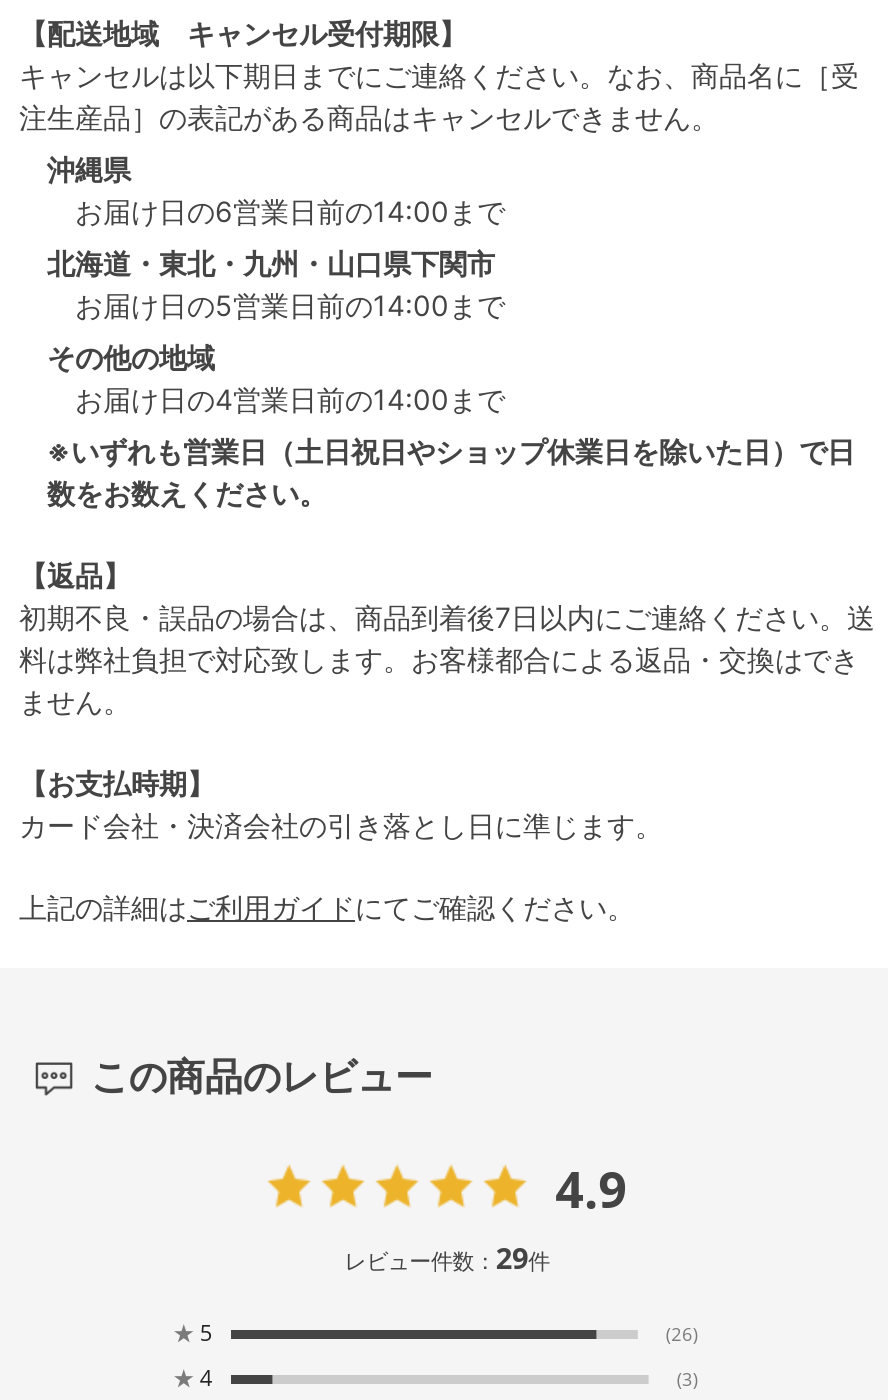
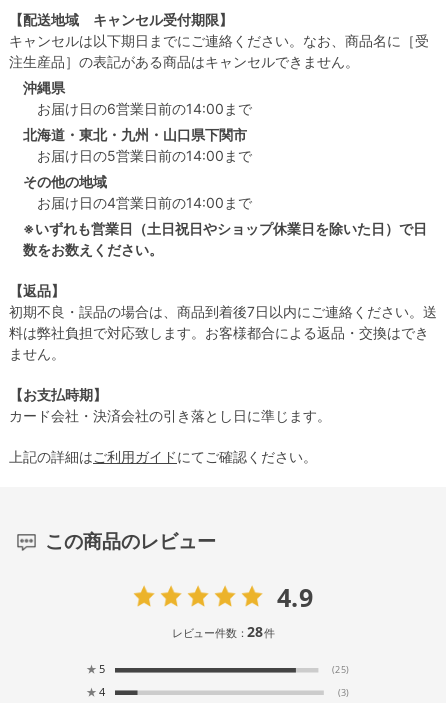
- レビュー件数：29件
+ レビュー件数：28件

- (26)
+ (25)
